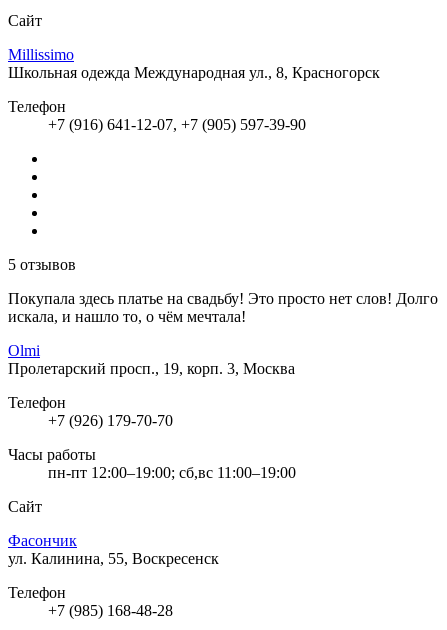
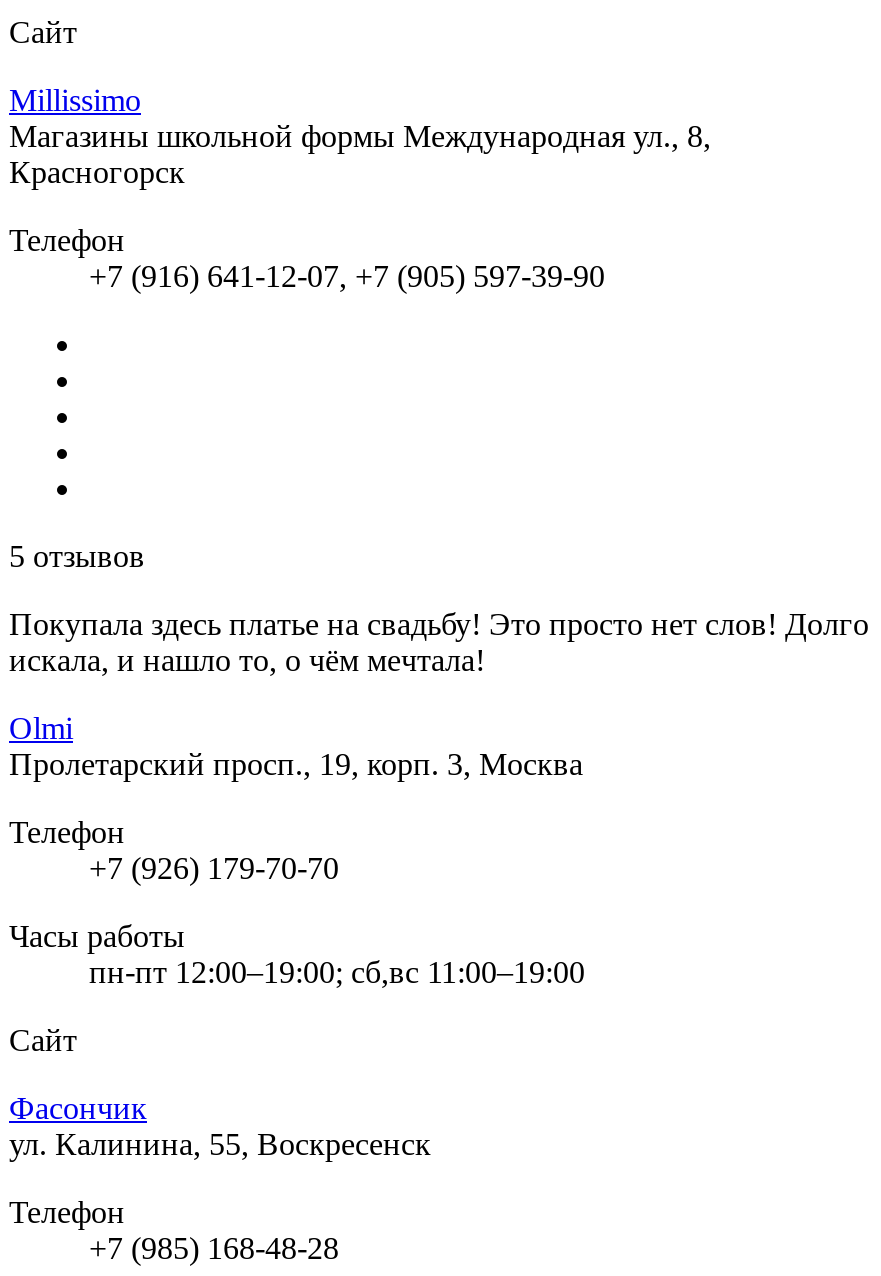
- Школьная одежда Международная ул., 8, Красногорск
+ Магазины школьной формы Международная ул., 8,
+ Красногорск
